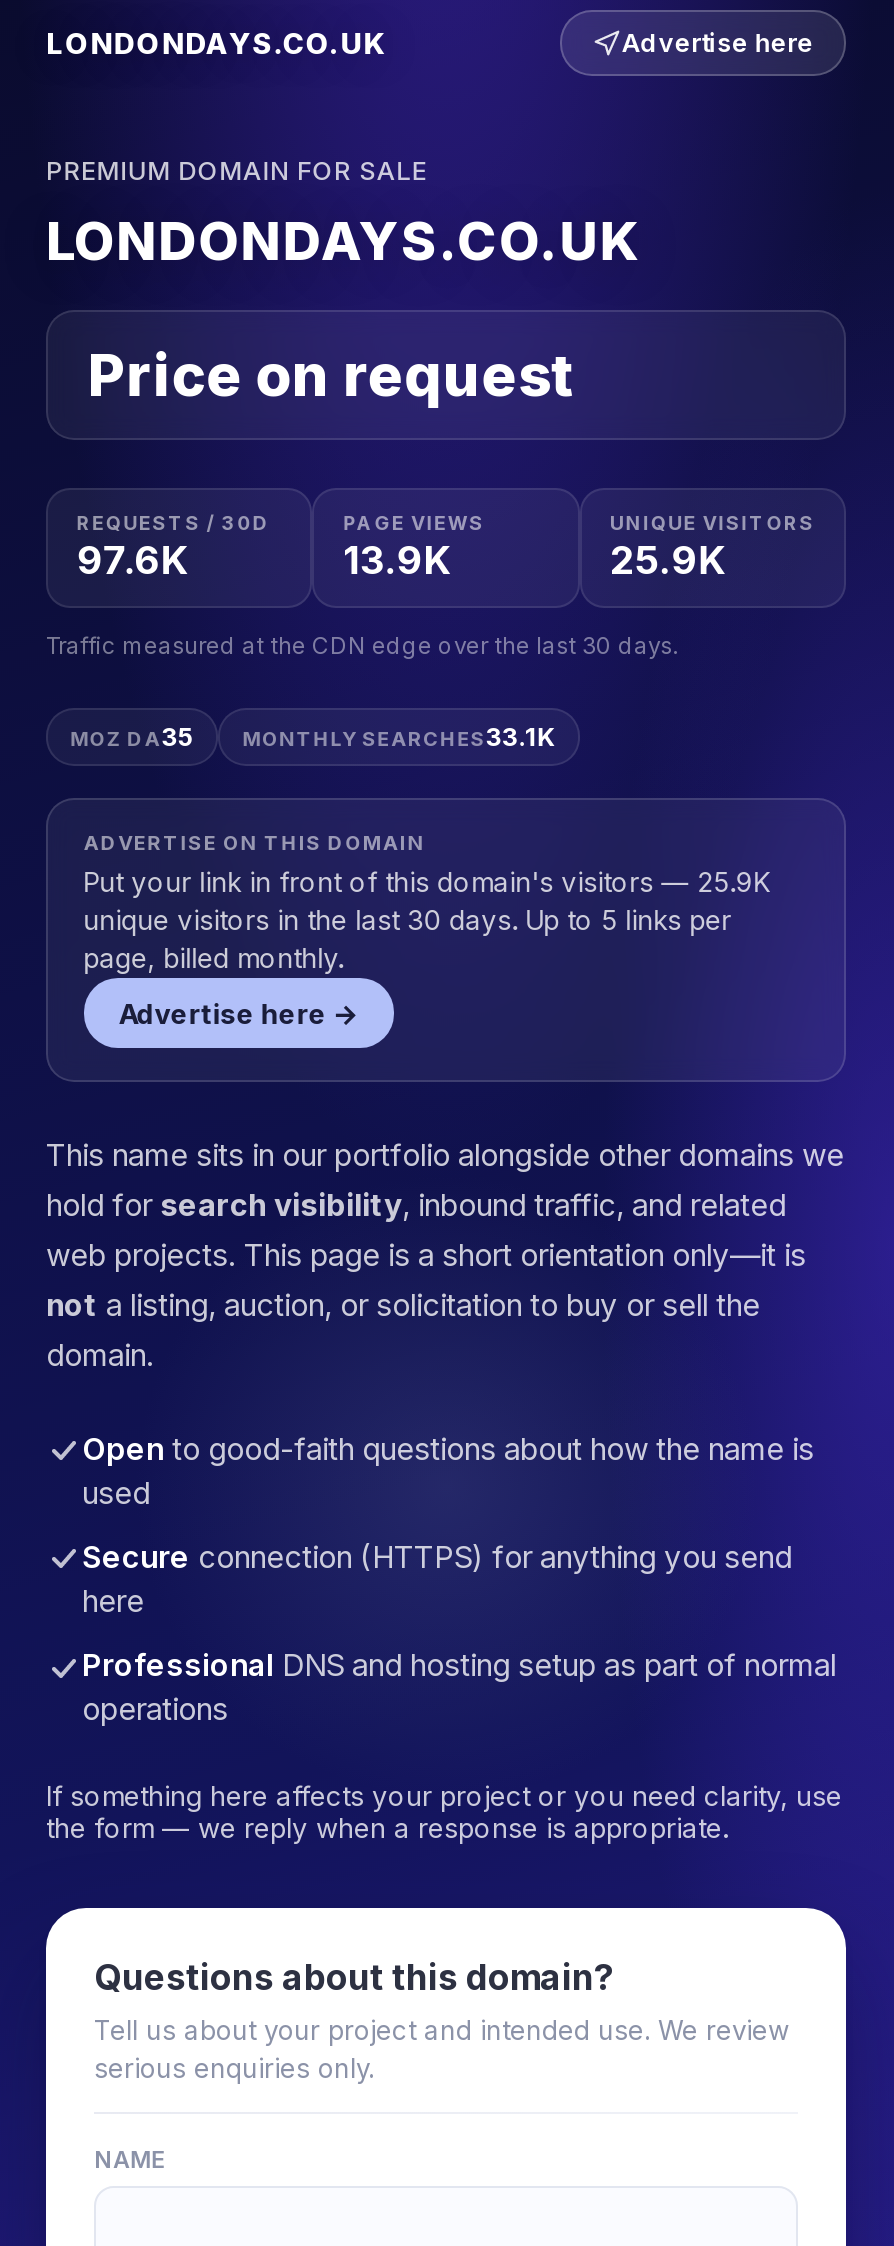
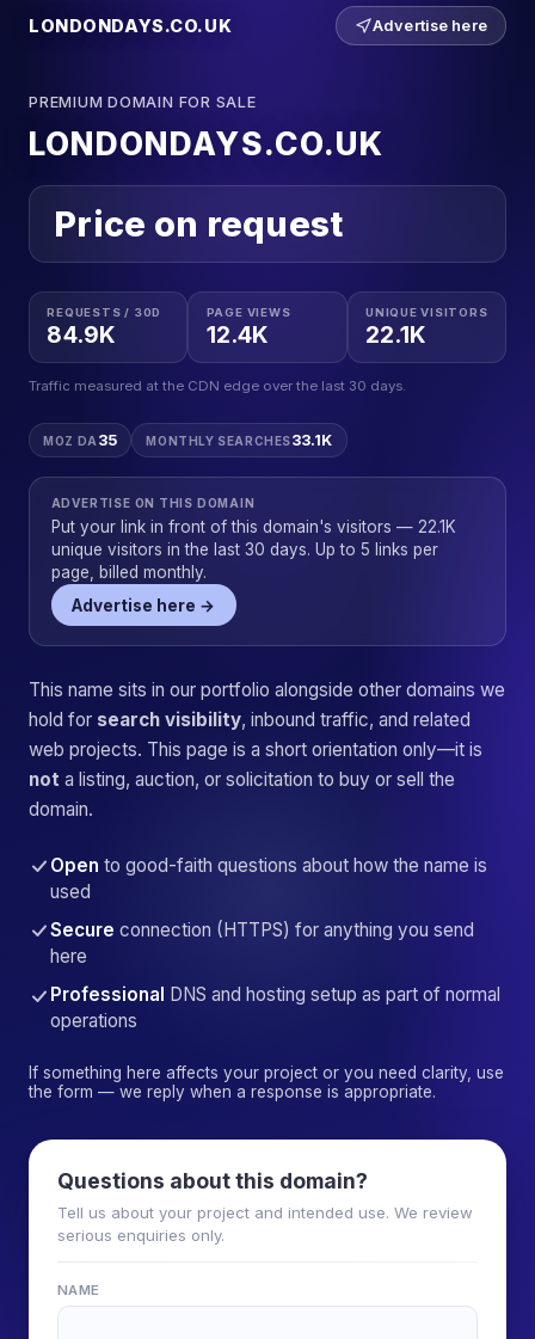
- 97.6K
+ 84.9K

- 13.9K
+ 12.4K

- 25.9K
+ 22.1K

- Put your link in front of this domain's visitors — 25.9K
+ Put your link in front of this domain's visitors — 22.1K
